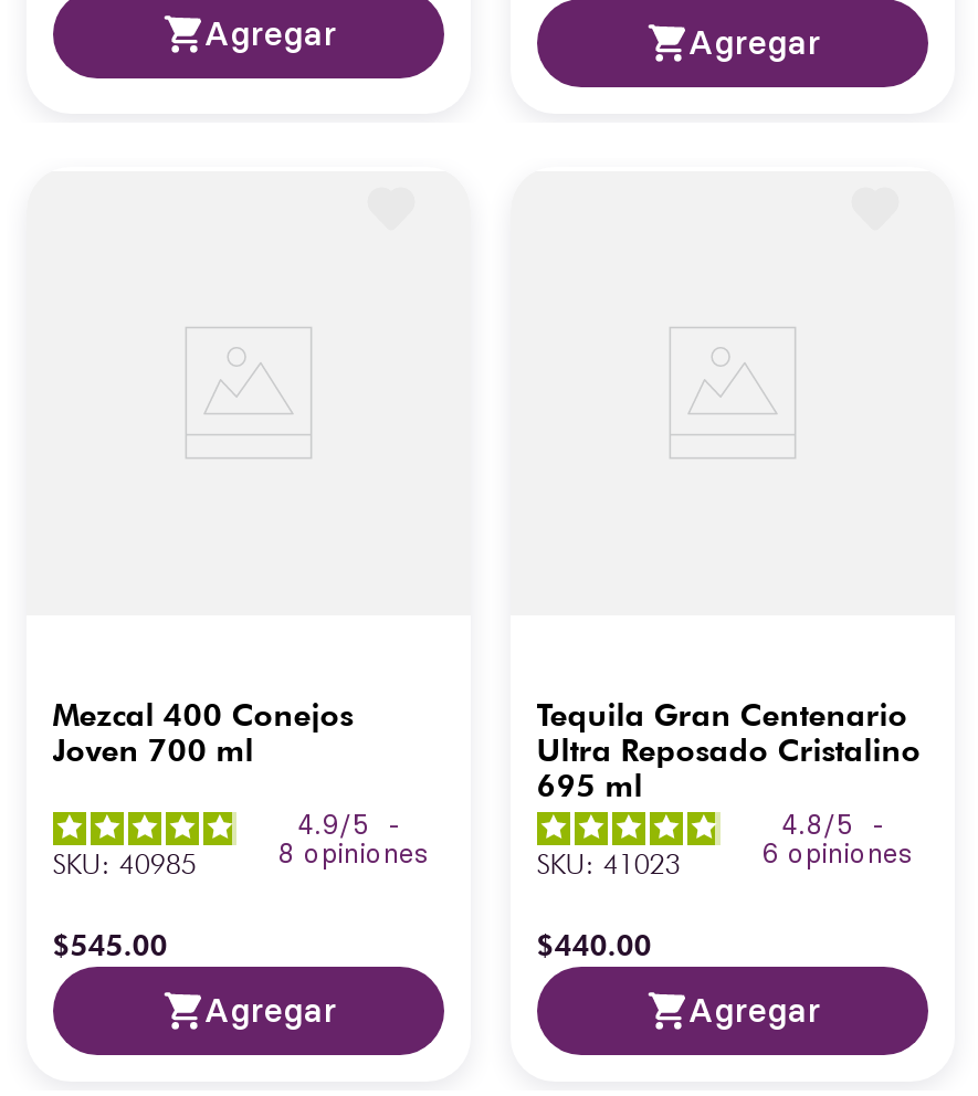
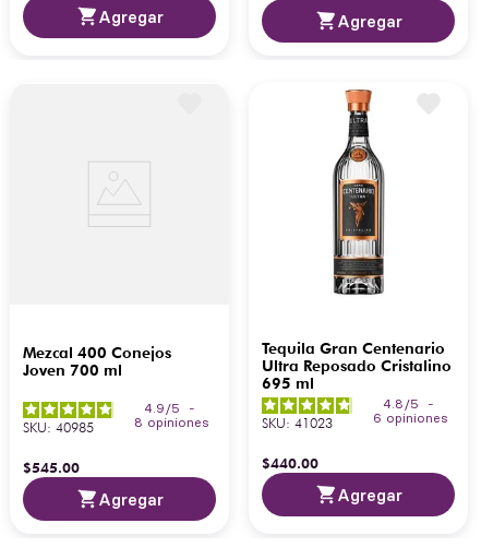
+ [image]
